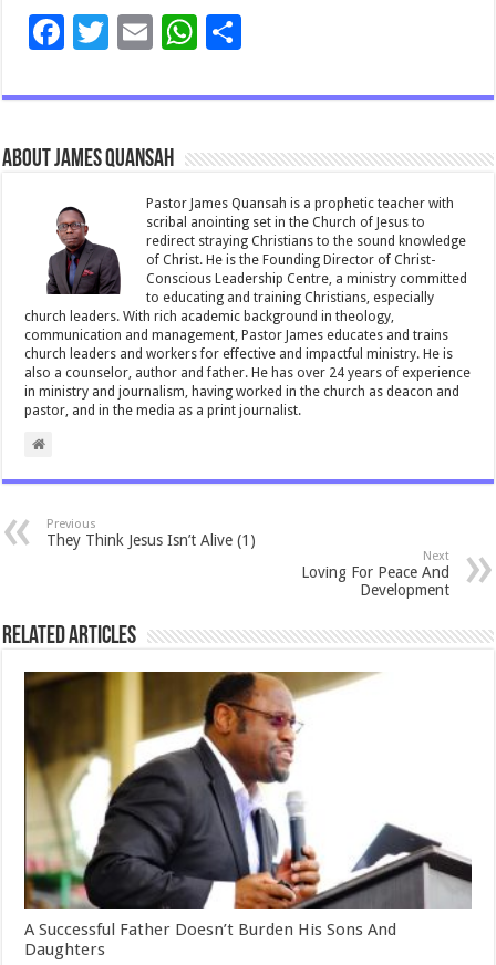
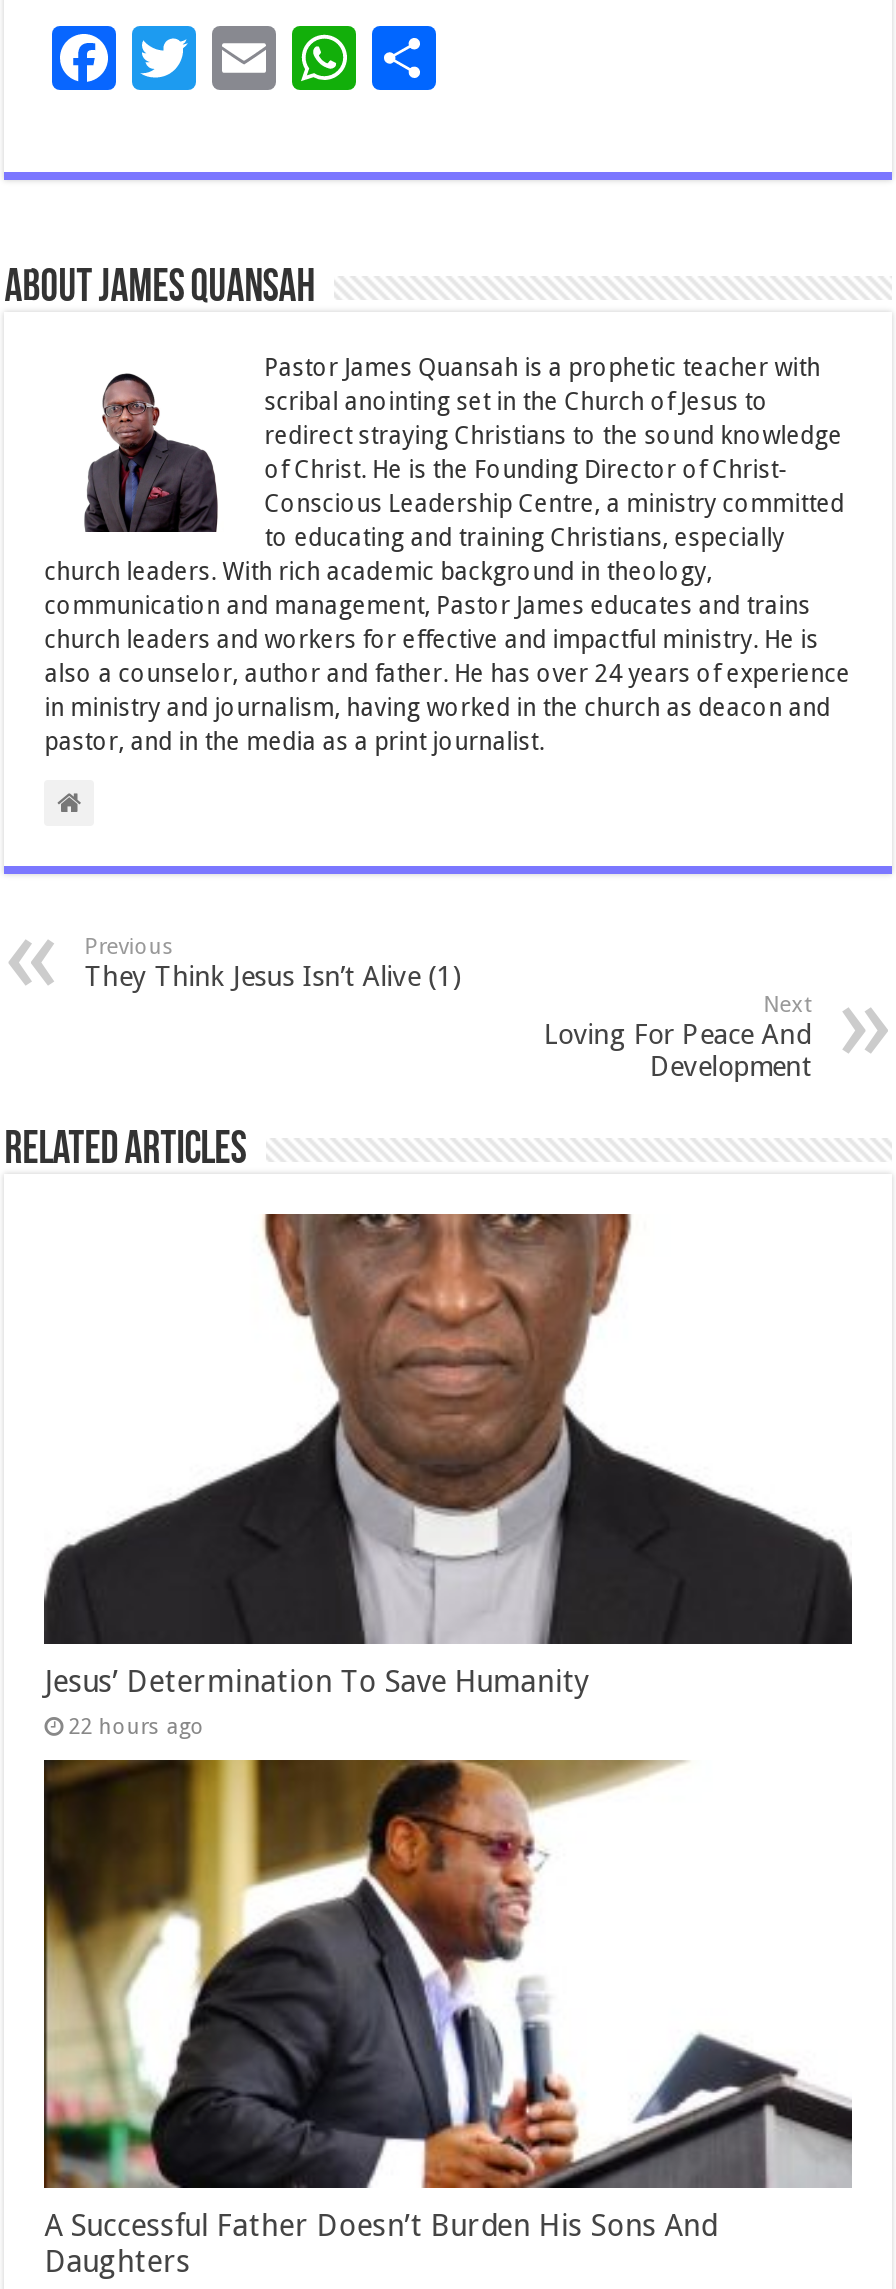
+ [image]
+ Jesus’ Determination To Save Humanity
+ 22 hours ago
